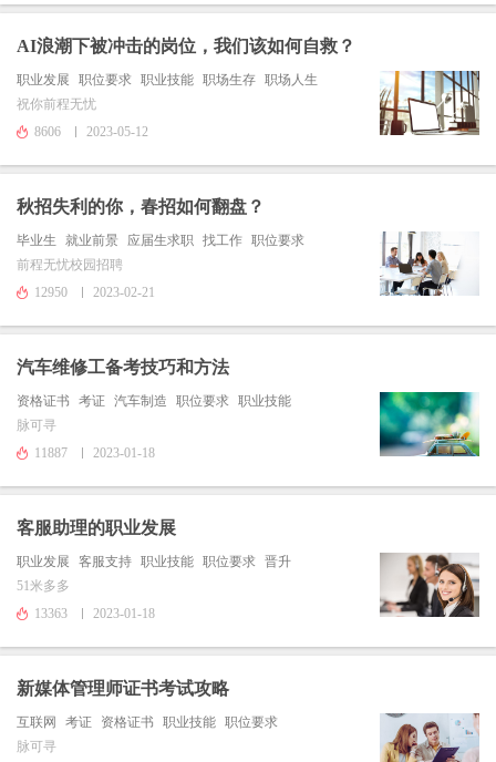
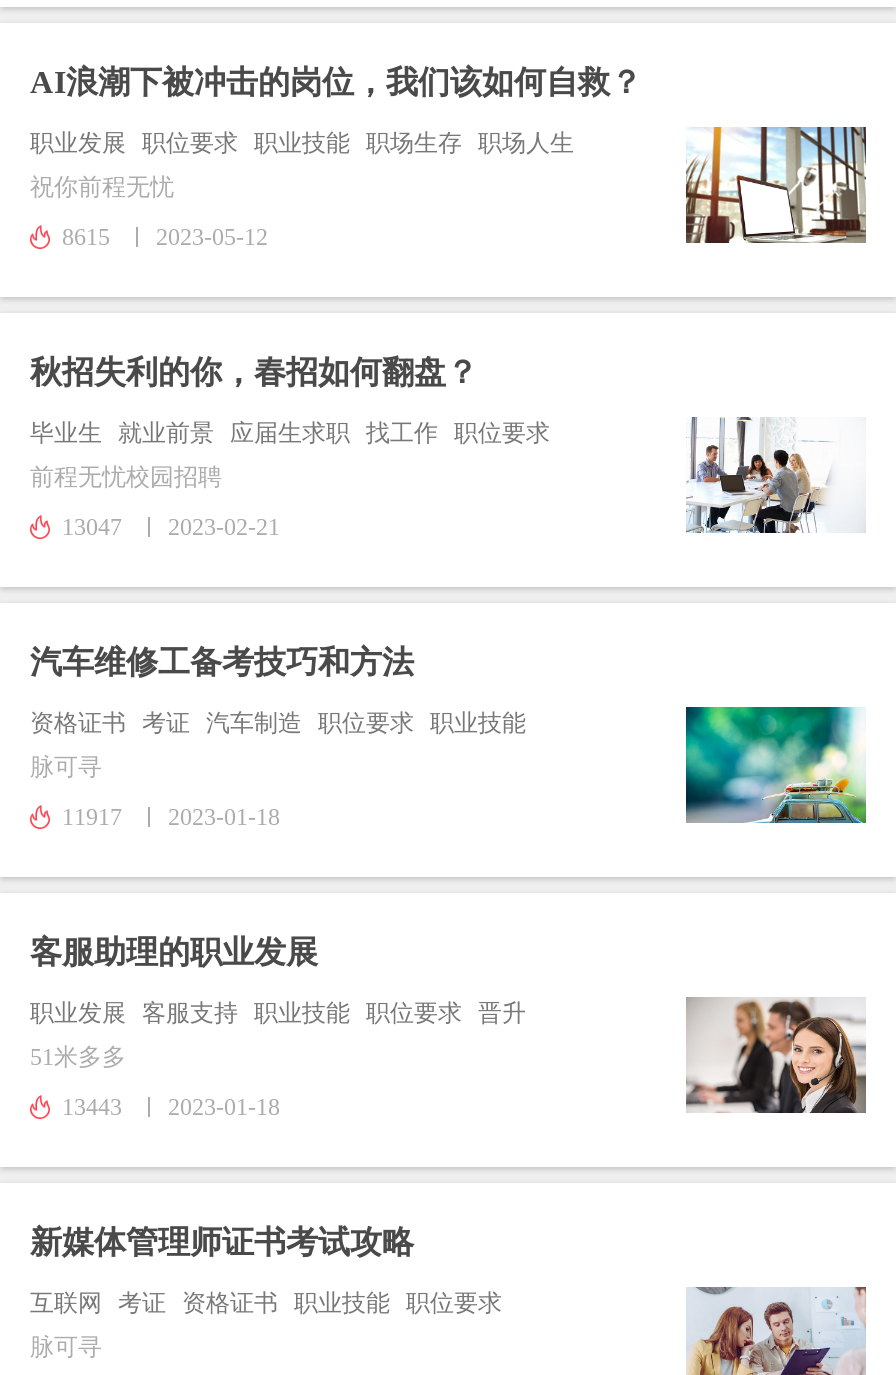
- 8606 2023-05-12
+ 8615 2023-05-12

- 12950 2023-02-21
+ 13047 2023-02-21

- 11887 2023-01-18
+ 11917 2023-01-18

- 13363 2023-01-18
+ 13443 2023-01-18
